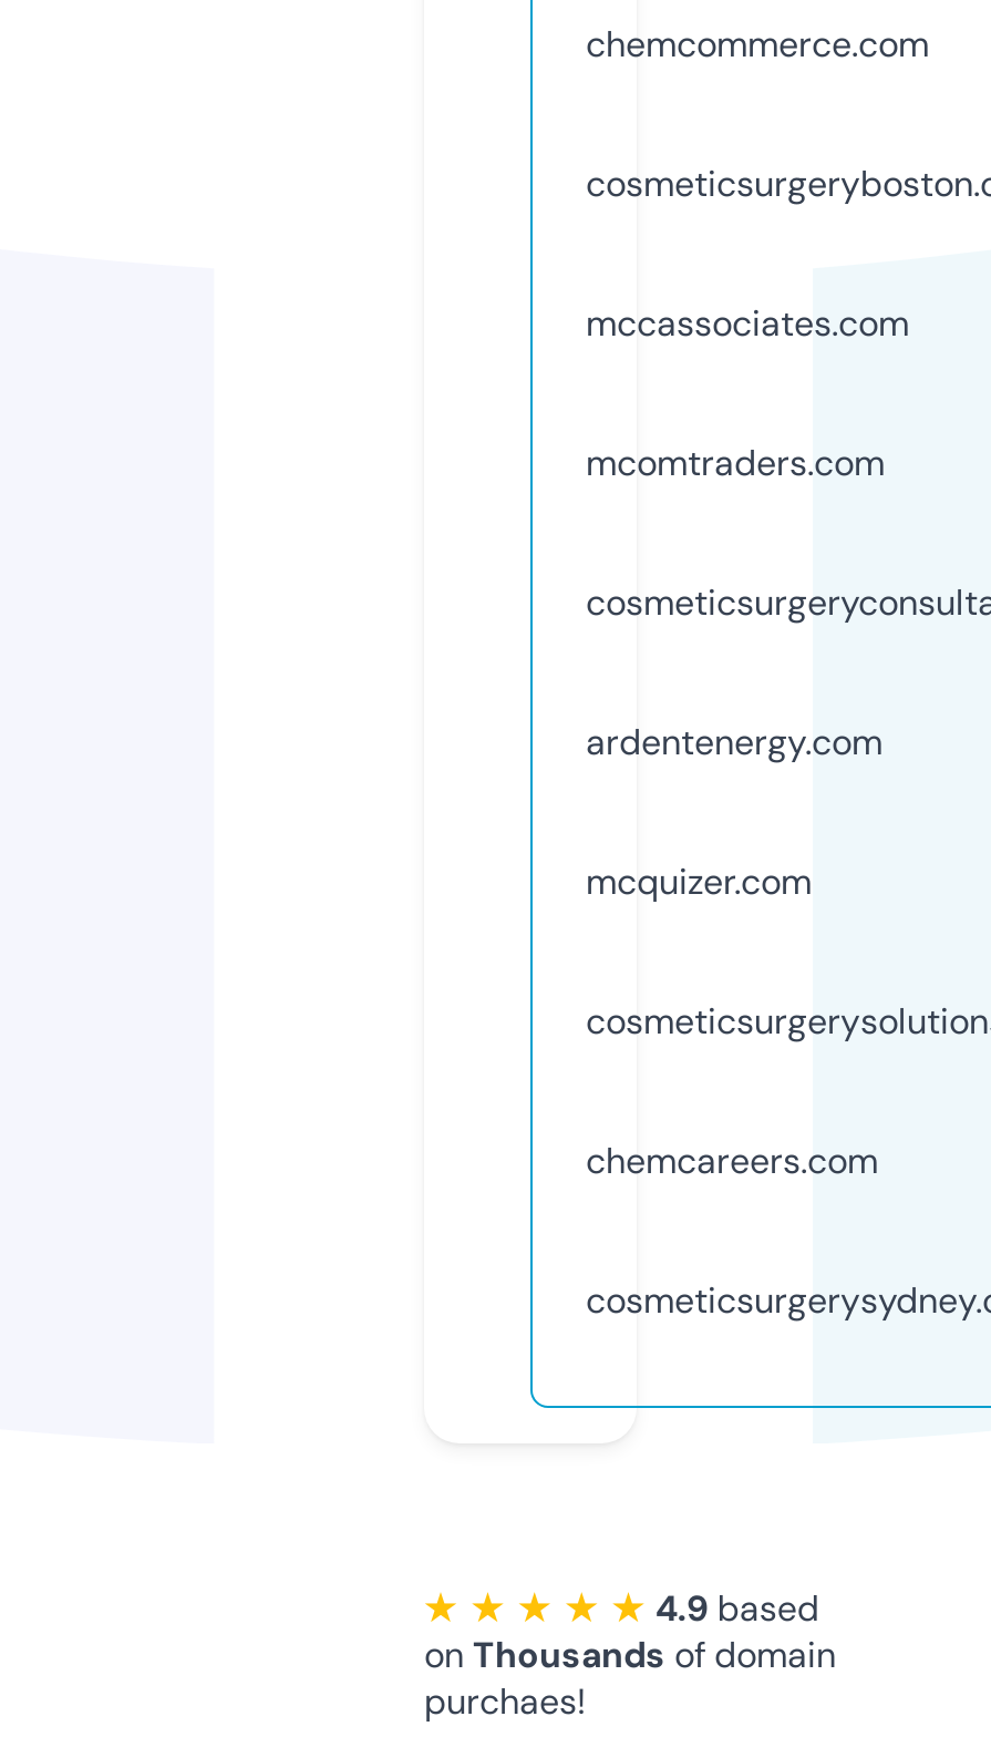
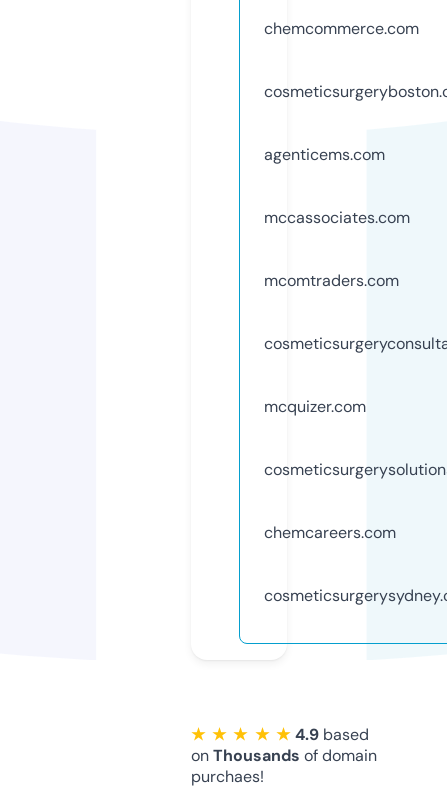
+ agenticems.com

moved down: mccassociates.com | mcomtraders.com

- ardentenergy.com
